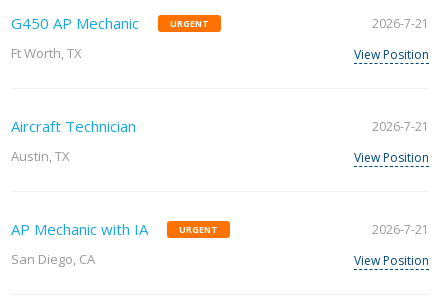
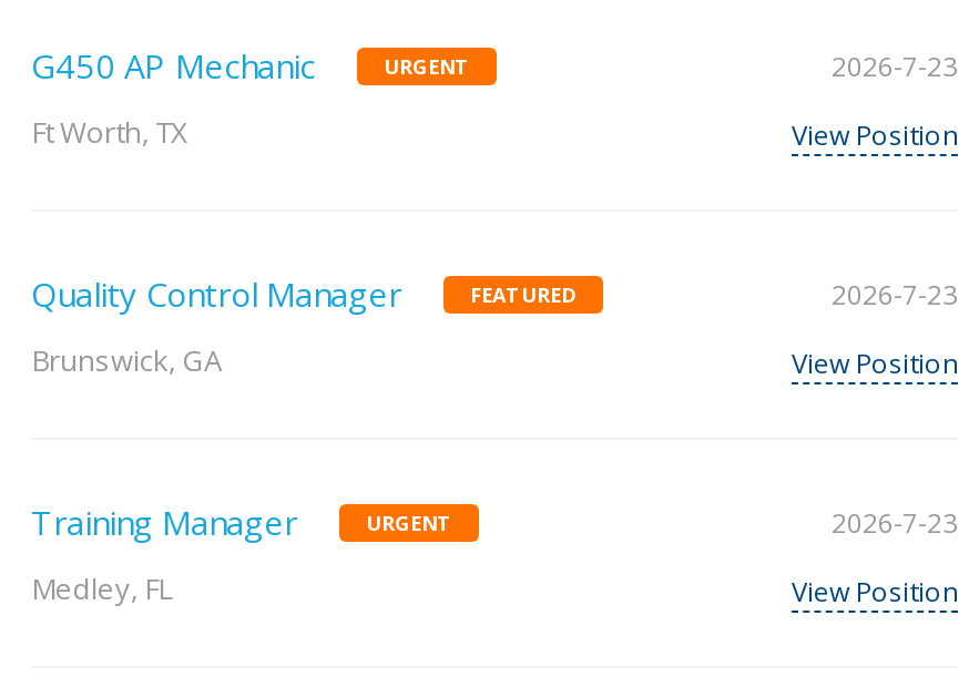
- 2026-7-21
+ 2026-7-23

- Aircraft Technician
+ Quality Control Manager
+ FEATURED

- 2026-7-21
+ 2026-7-23

- Austin, TX
+ Brunswick, GA

- AP Mechanic with IA
+ Training Manager

- 2026-7-21
+ 2026-7-23

- San Diego, CA
+ Medley, FL
